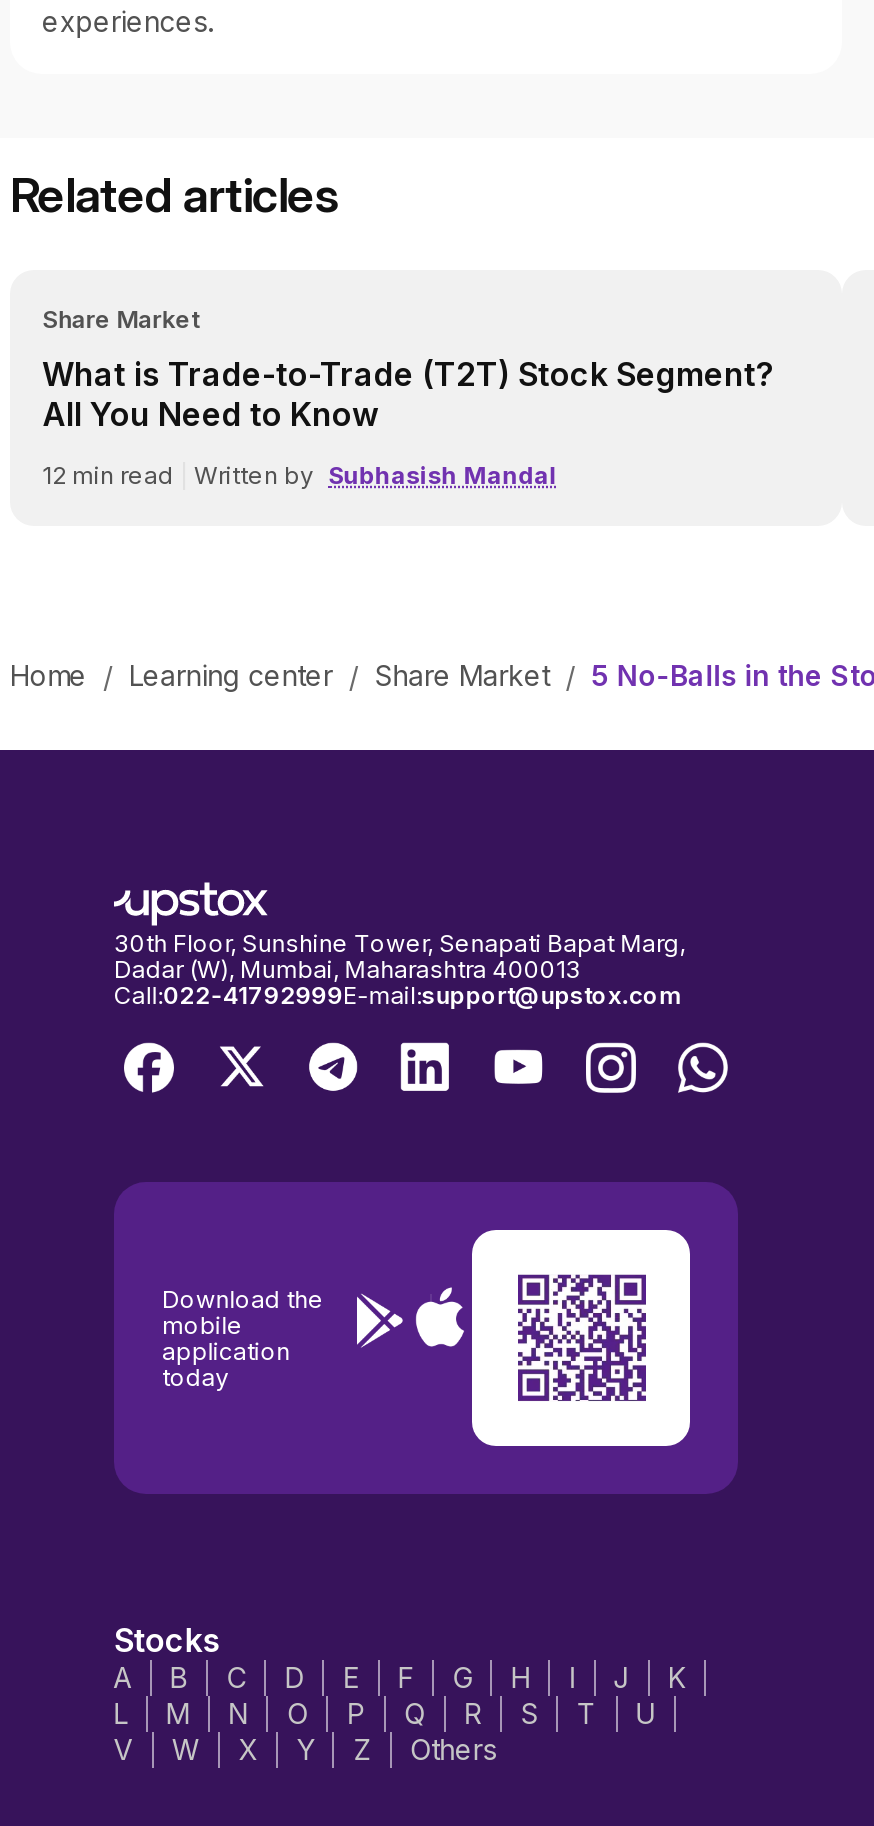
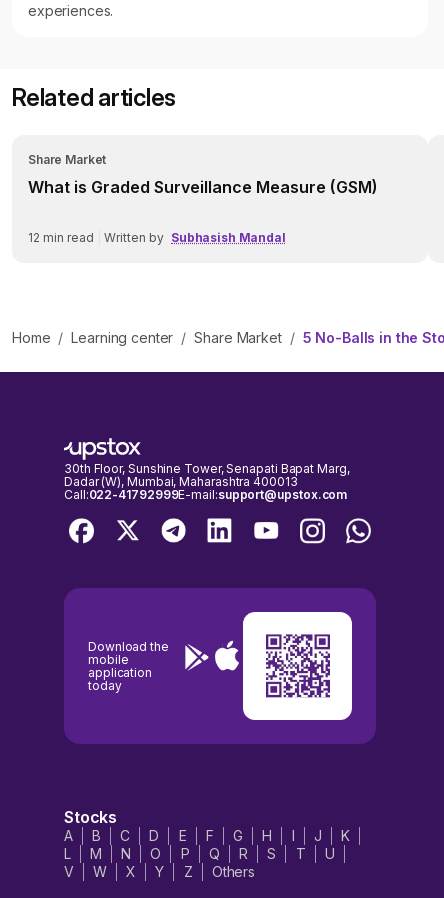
- What is Trade-to-Trade (T2T) Stock Segment?
- All You Need to Know
+ What is Graded Surveillance Measure (GSM)
